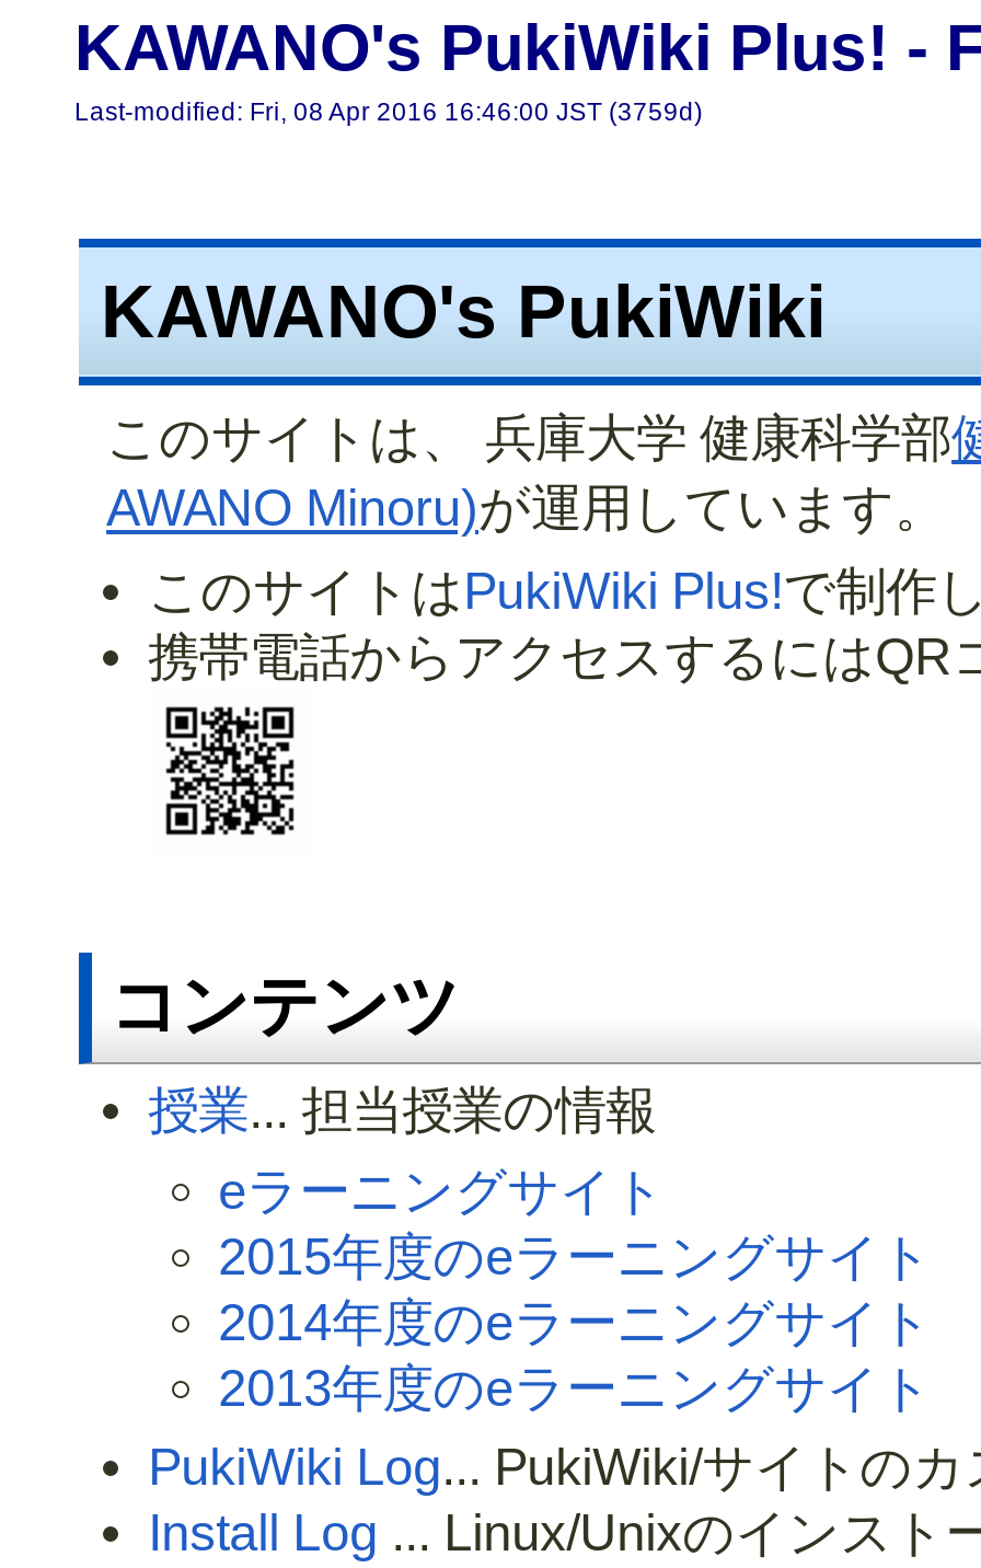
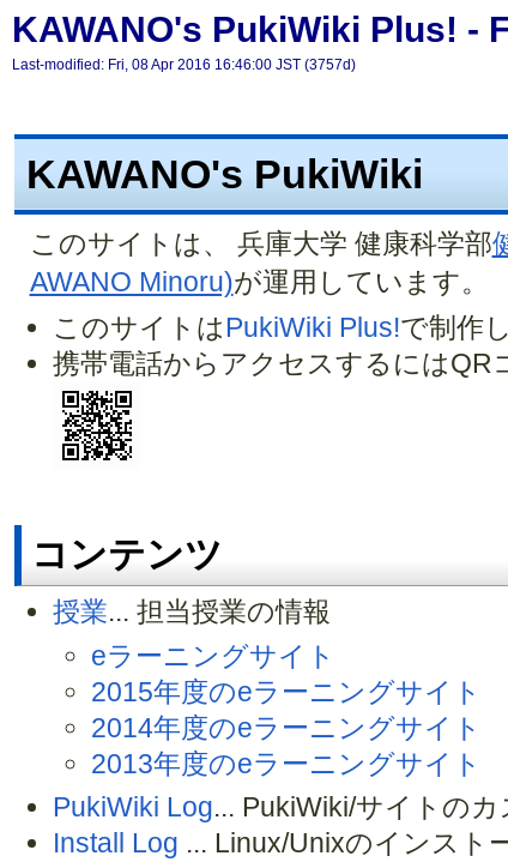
- Last-modified: Fri, 08 Apr 2016 16:46:00 JST (3759d)
+ Last-modified: Fri, 08 Apr 2016 16:46:00 JST (3757d)
